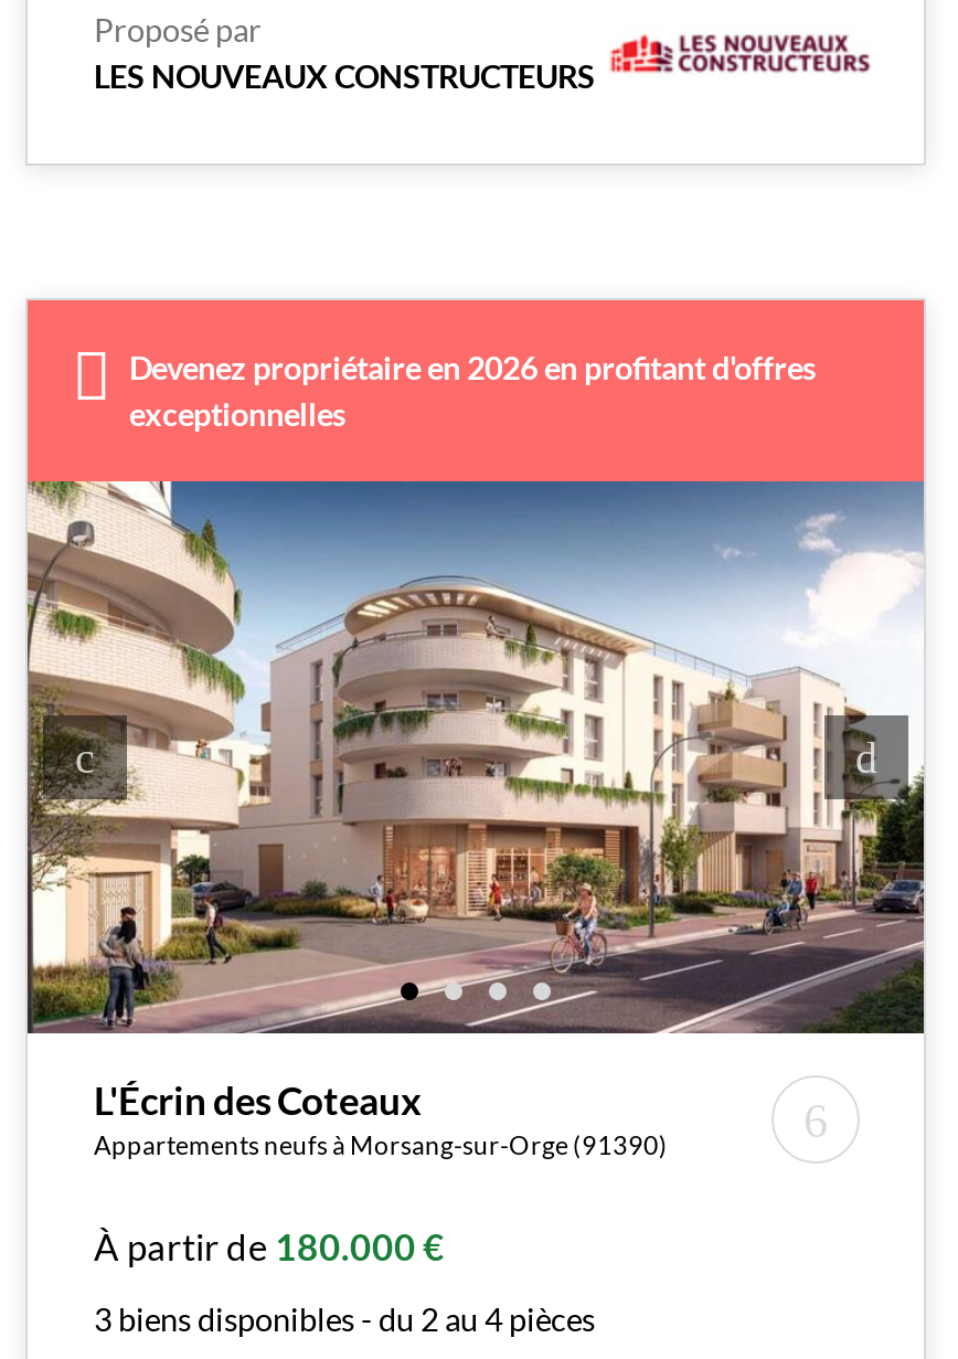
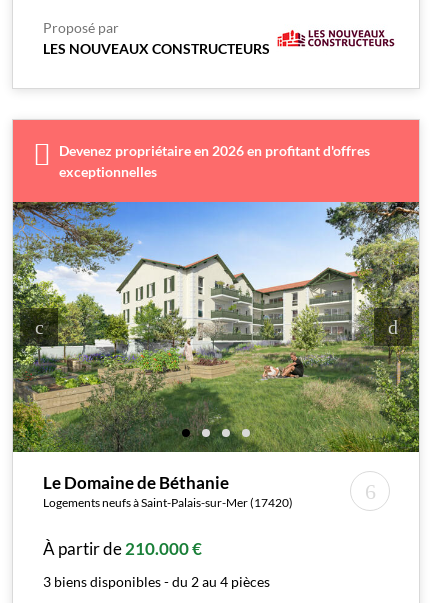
- [image]
- L'Écrin des Coteaux
- Appartements neufs à Morsang-sur-Orge (91390)
+ [image]
+ Le Domaine de Béthanie
+ Logements neufs à Saint-Palais-sur-Mer (17420)

- À partir de 180.000 €
+ À partir de 210.000 €
